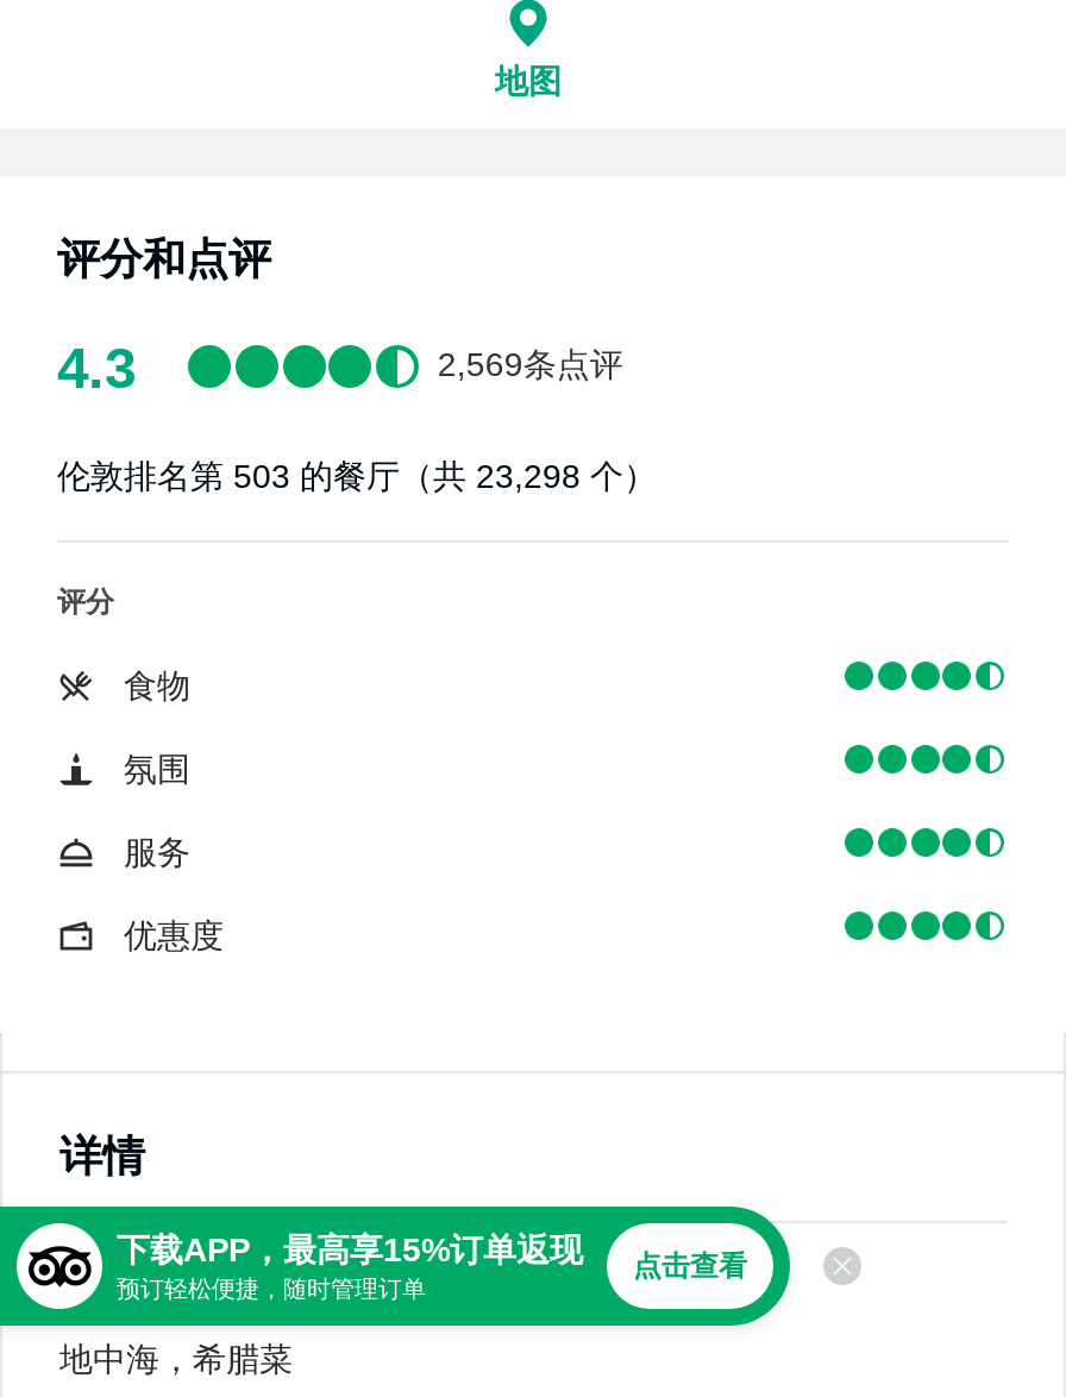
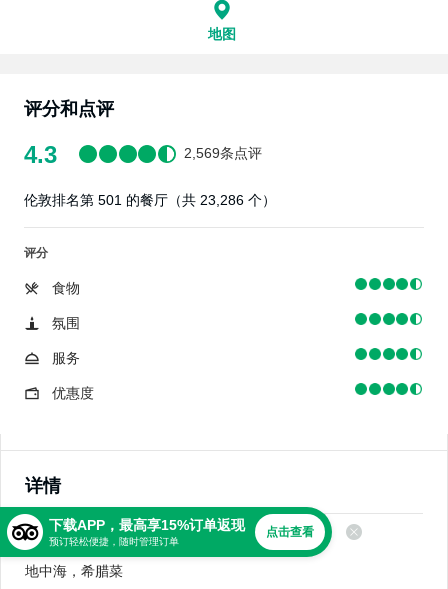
- 伦敦排名第 503 的餐厅（共 23,298 个）
+ 伦敦排名第 501 的餐厅（共 23,286 个）
